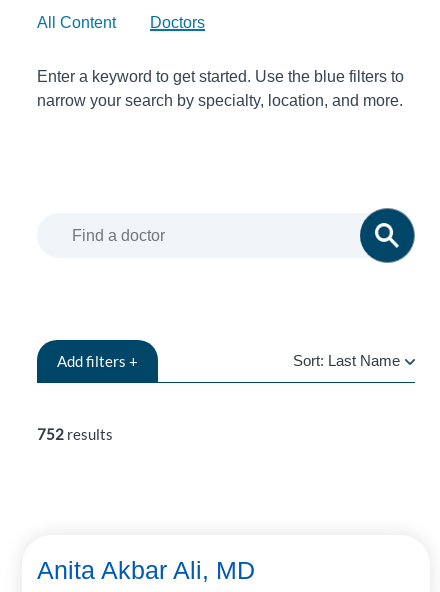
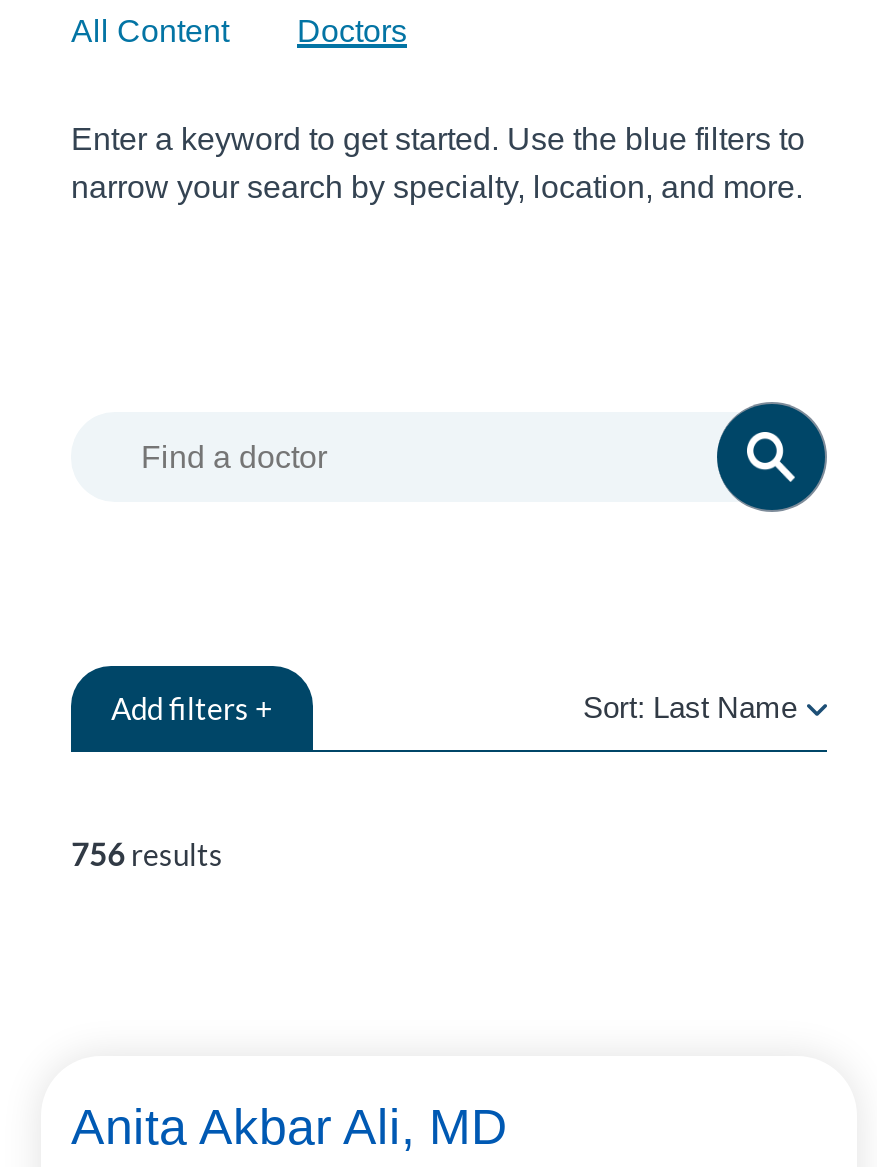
- 752 results
+ 756 results
